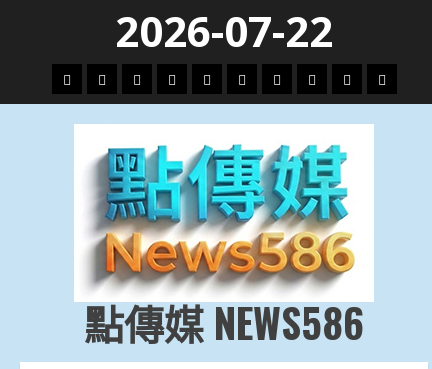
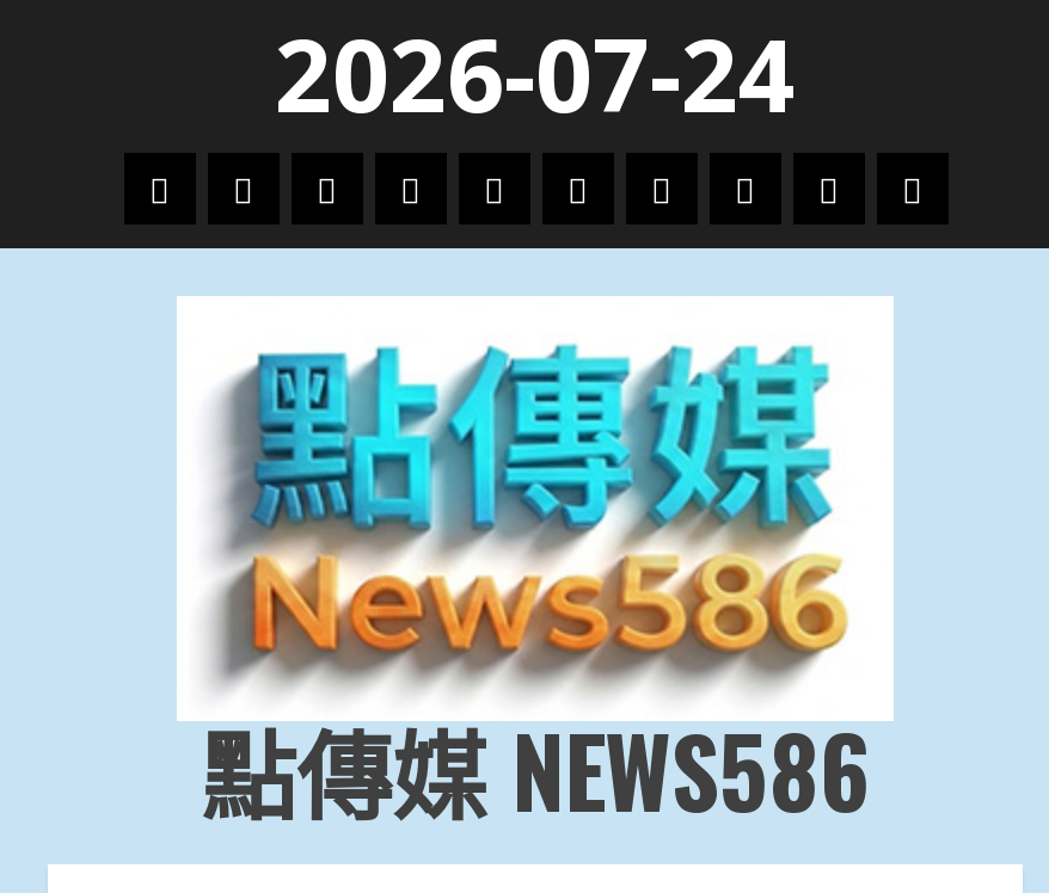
- 2026-07-22
+ 2026-07-24
